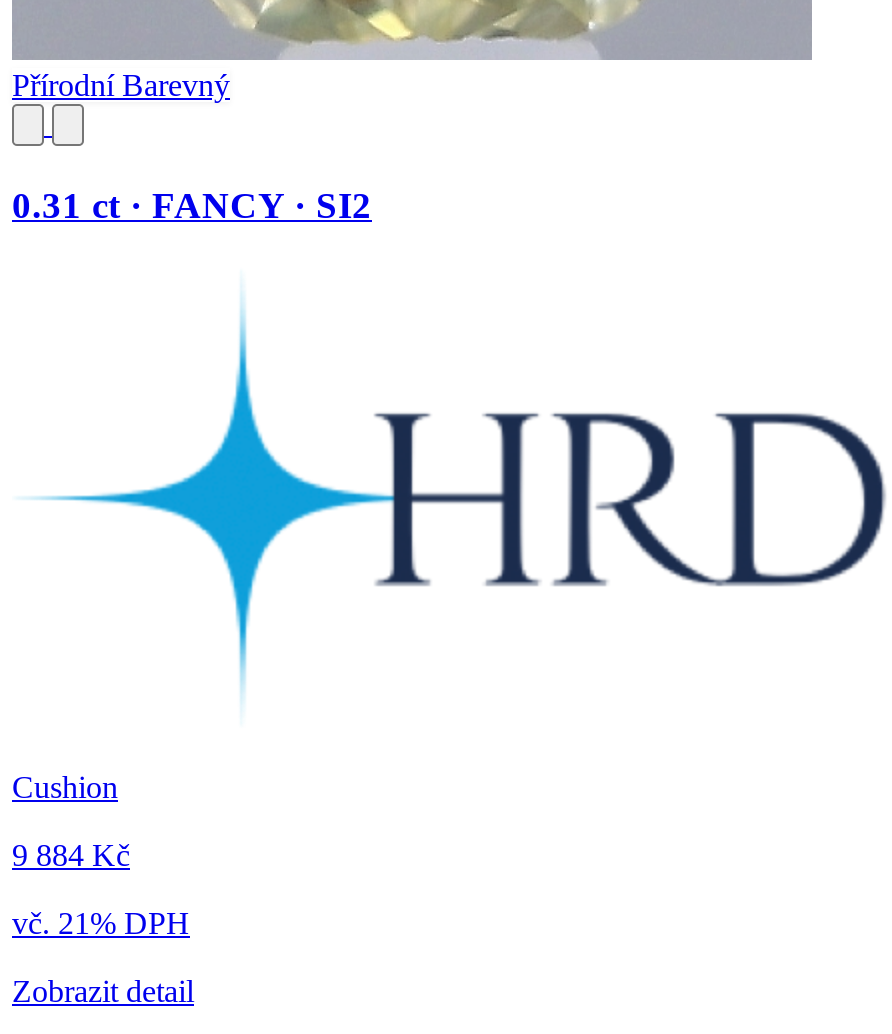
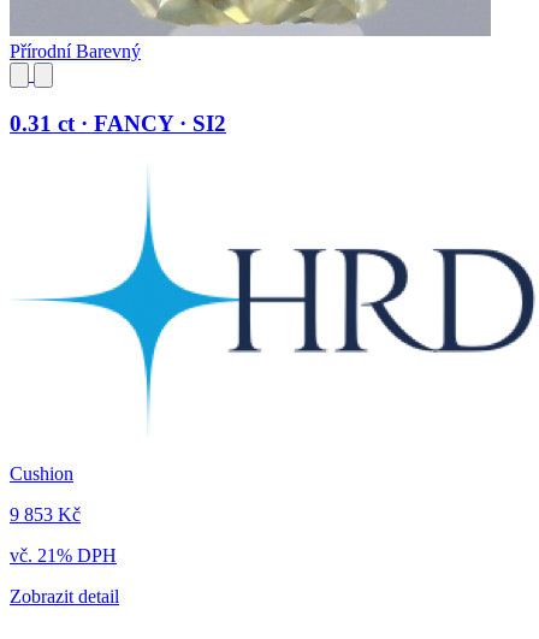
- 9 884 Kč
+ 9 853 Kč
